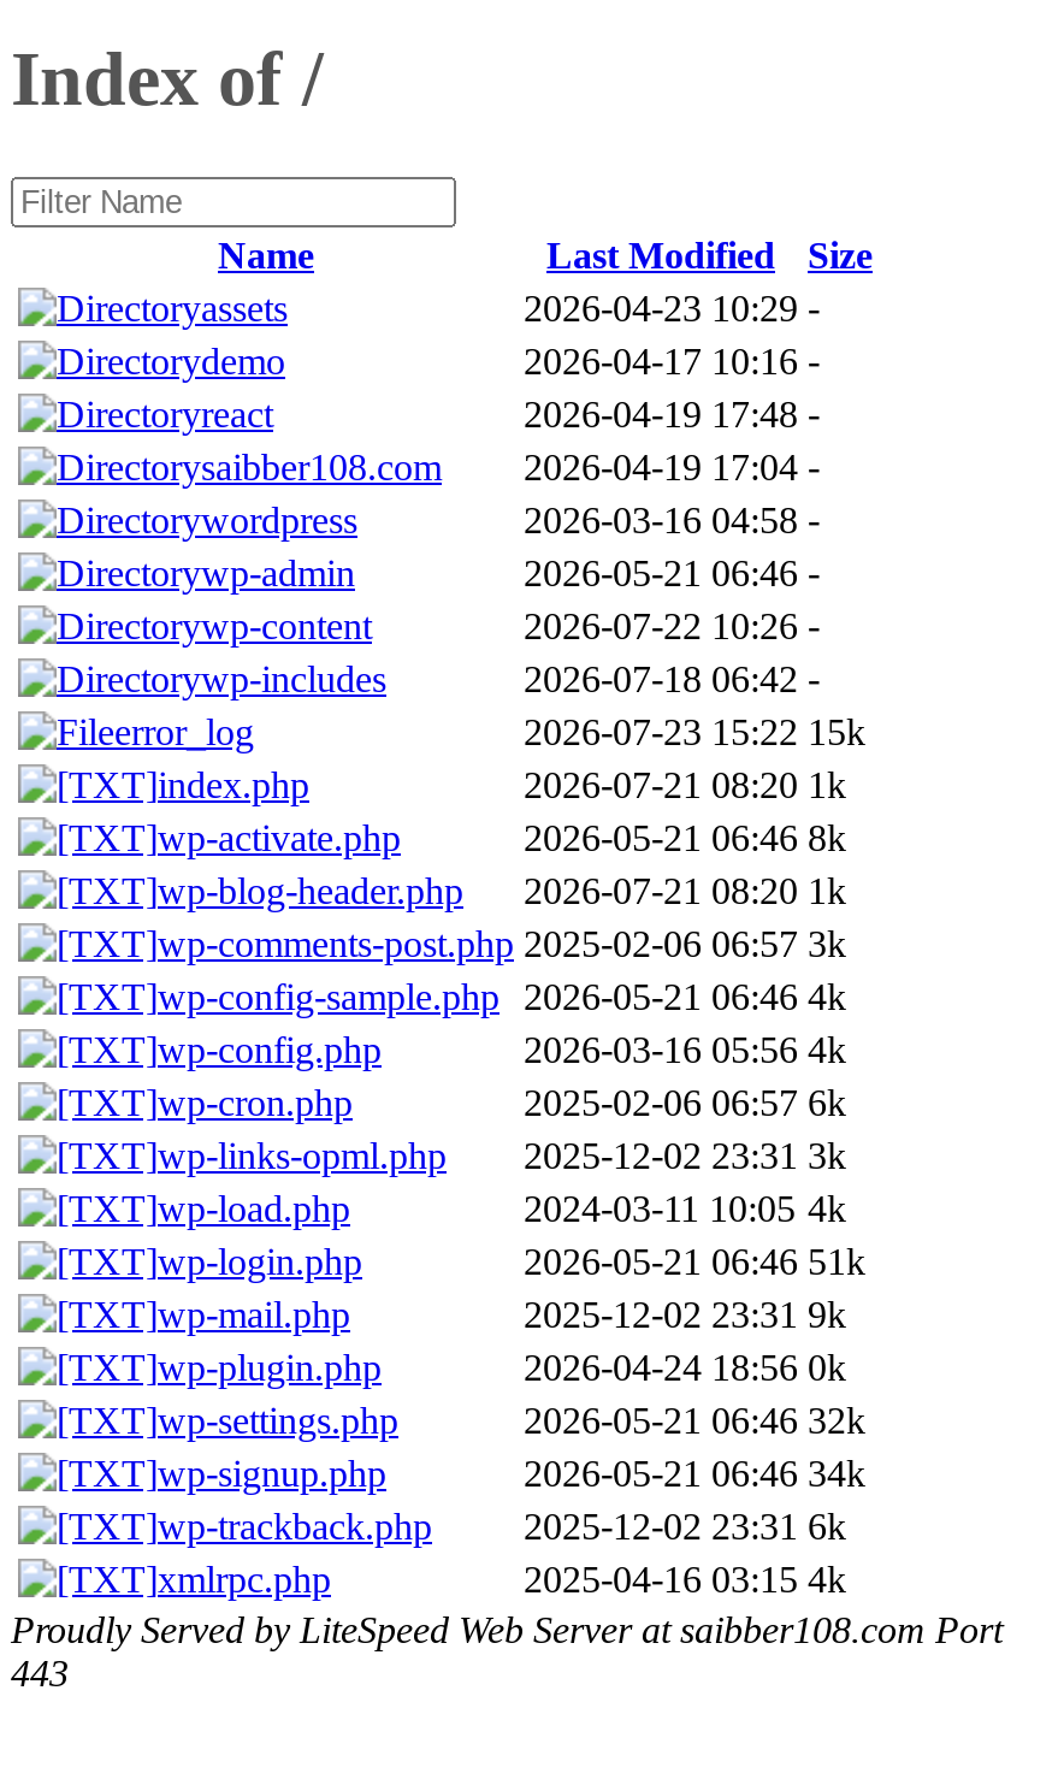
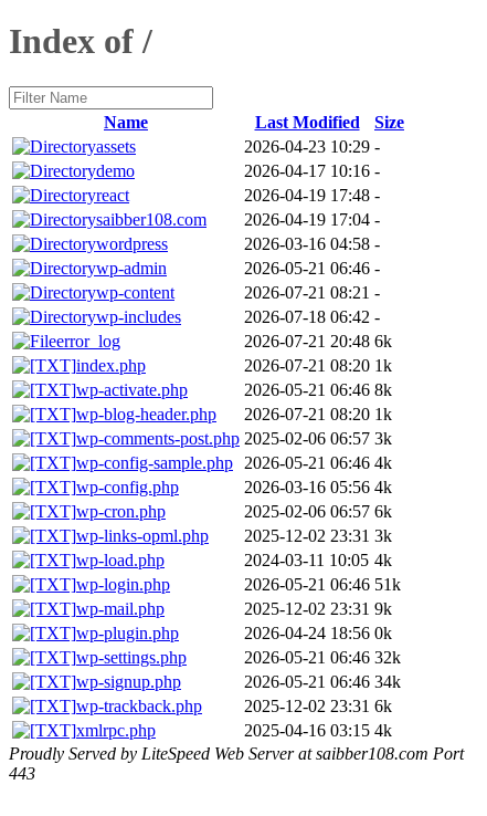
- 2026-07-22 10:26 -
+ 2026-07-21 08:21 -

- 2026-07-23 15:22 15k
+ 2026-07-21 20:48 6k
